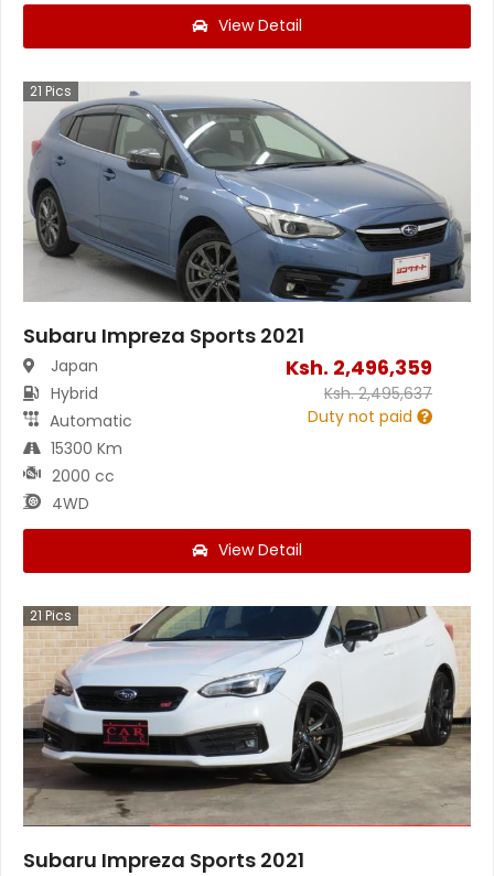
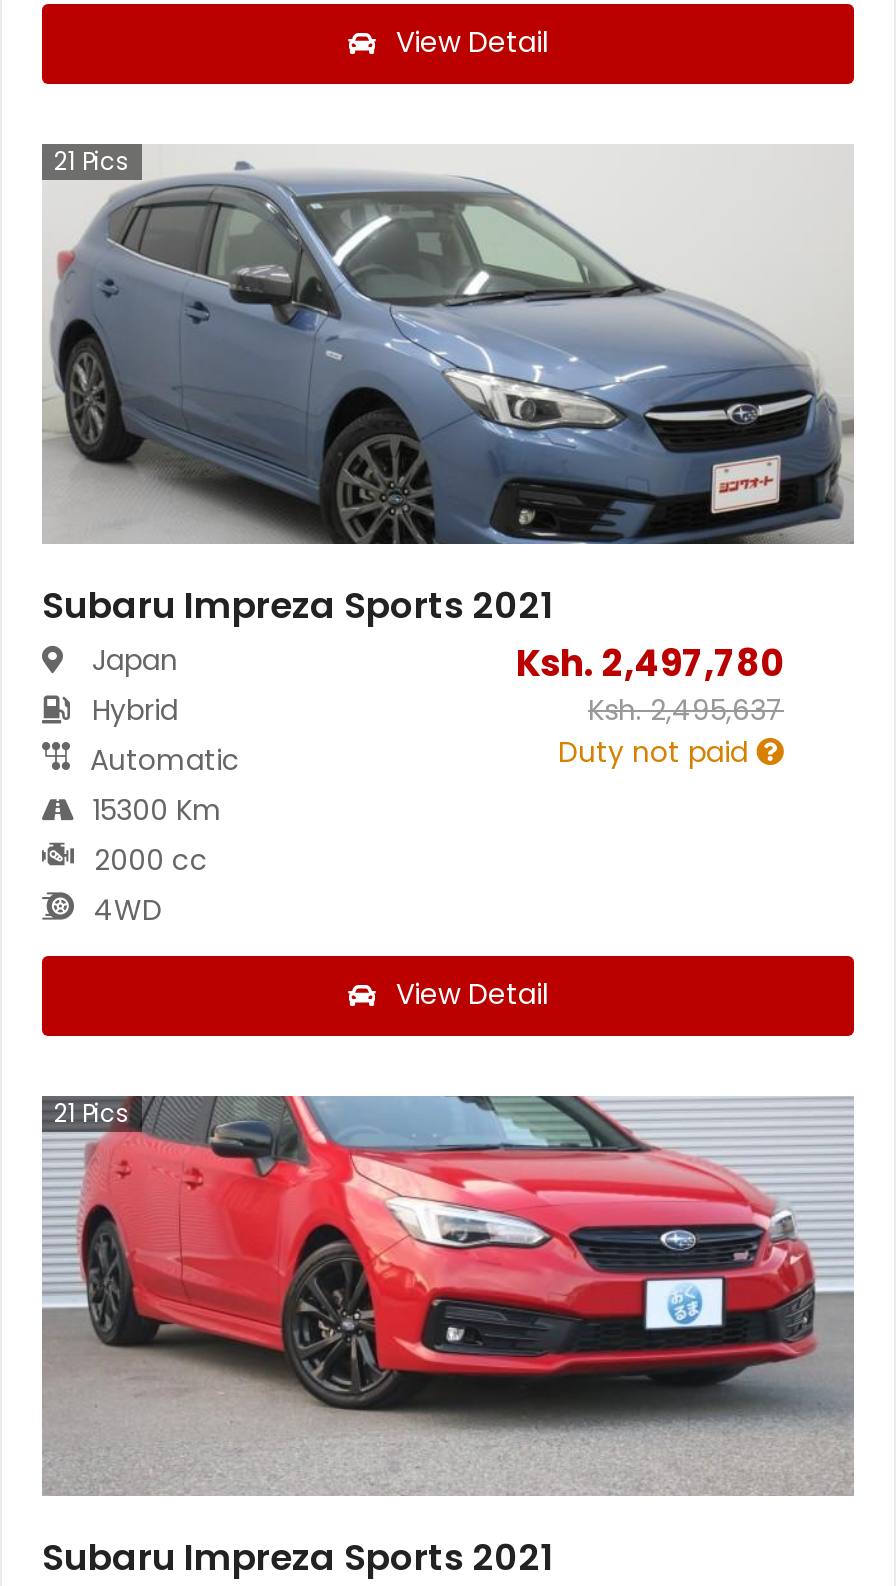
- Ksh. 2,496,359
+ Ksh. 2,497,780

- [image]
+ [image]
